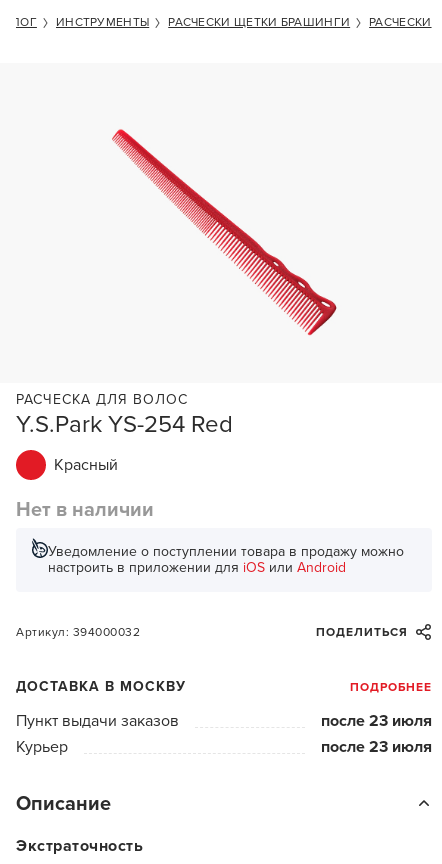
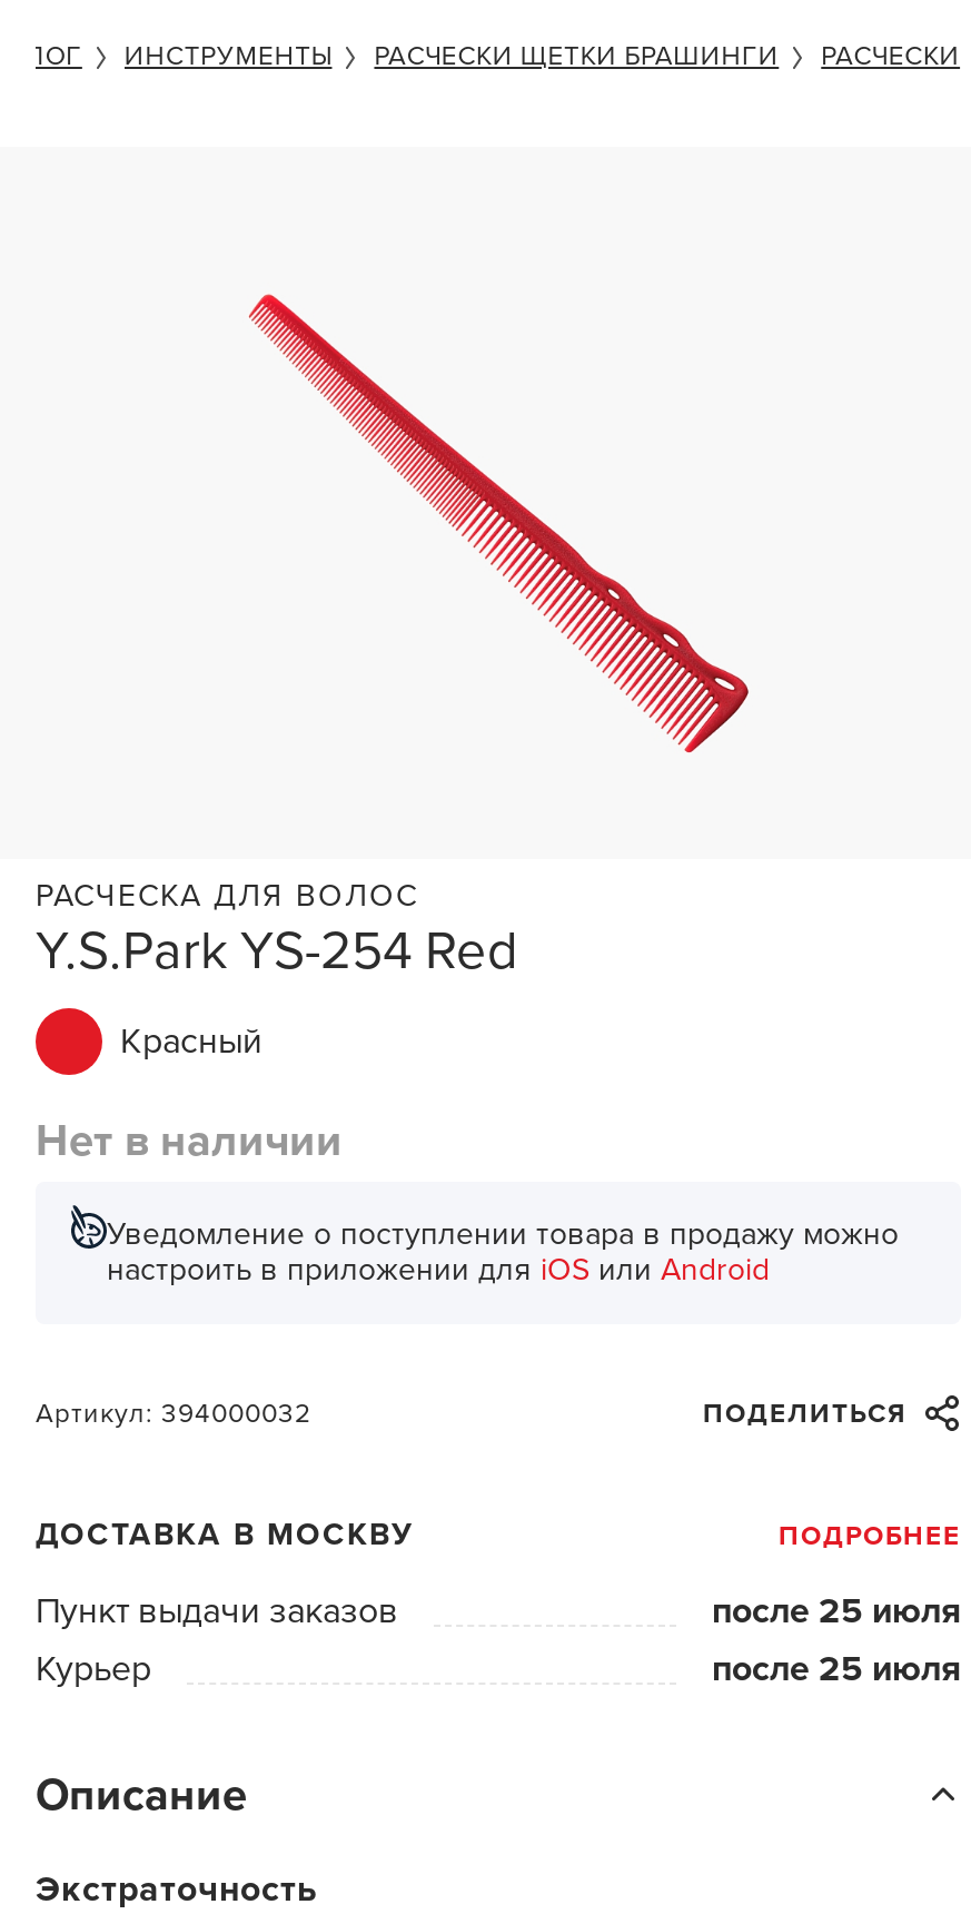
- после 23 июля
+ после 25 июля

- после 23 июля
+ после 25 июля
